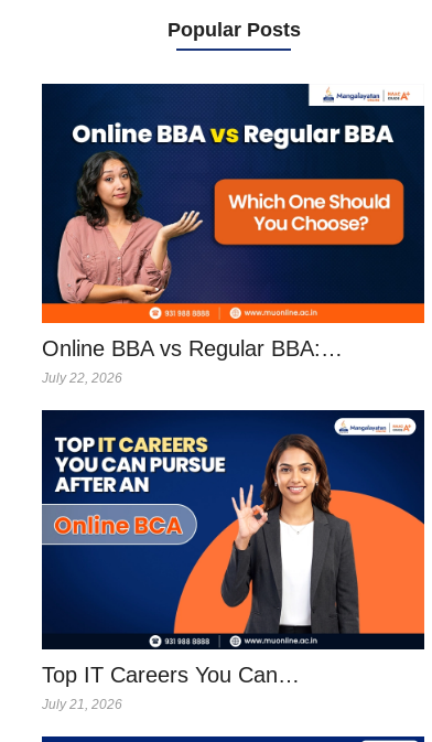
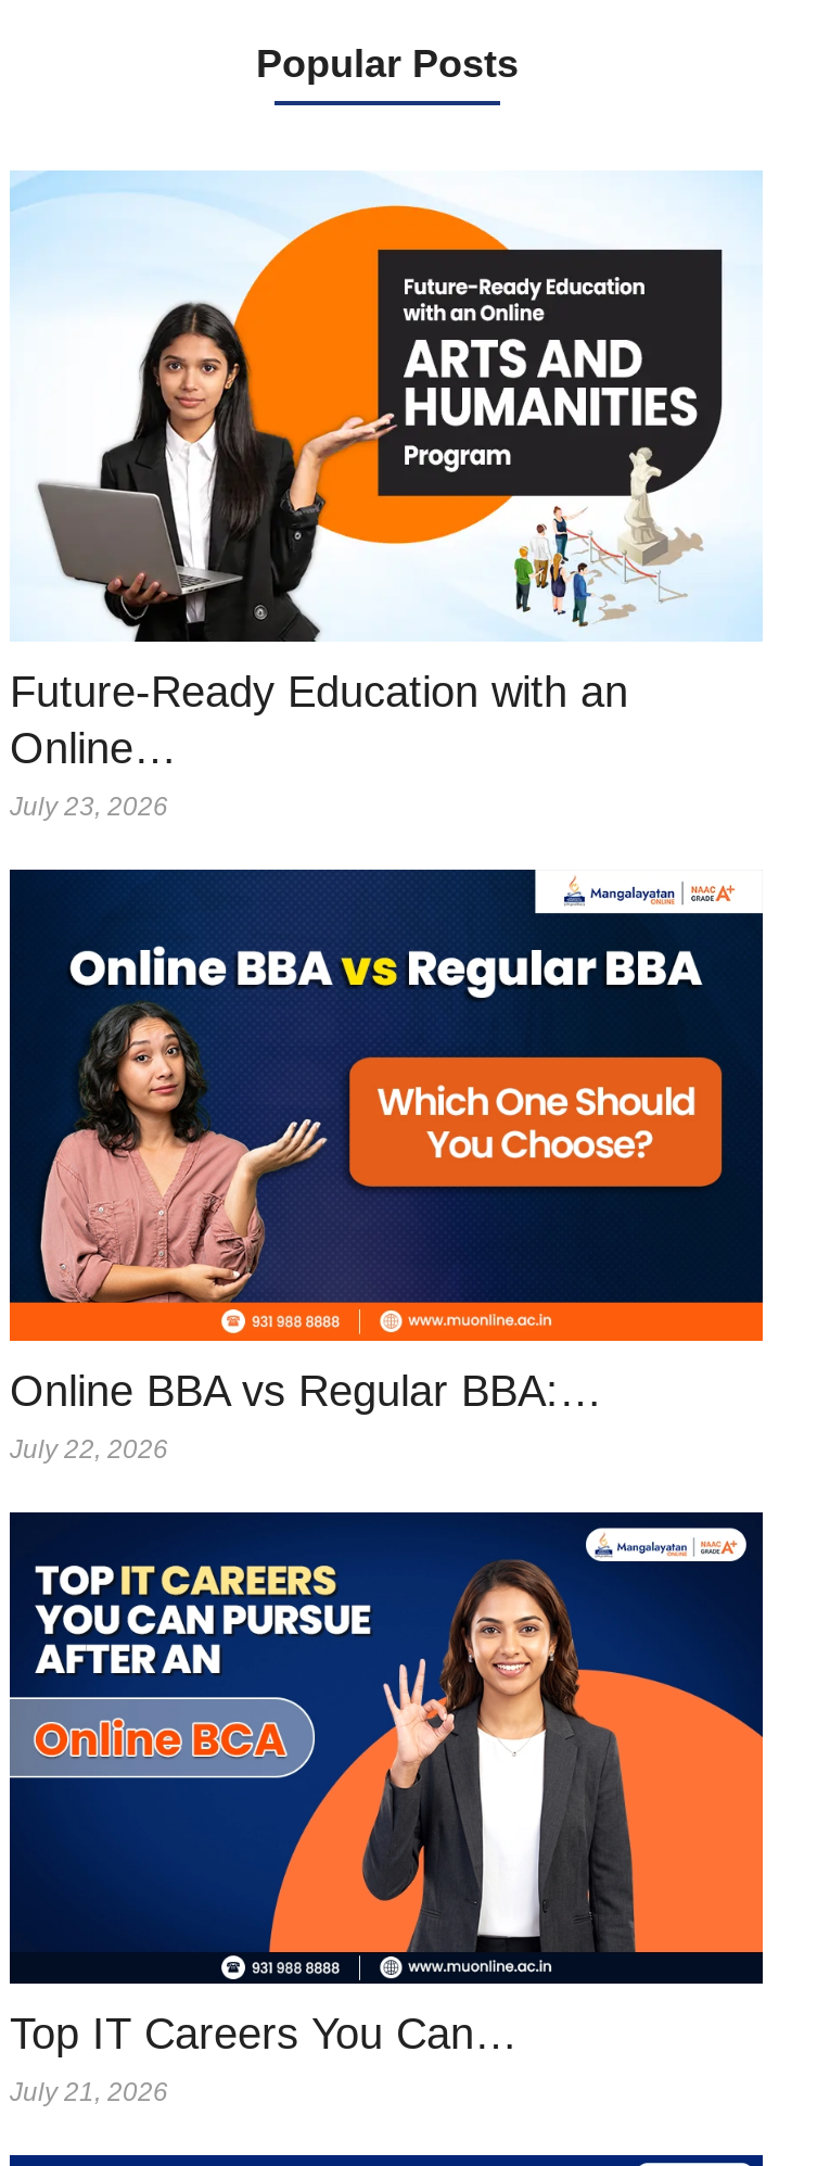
+ [image]
+ Future-Ready Education with an
+ Online…
+ July 23, 2026
